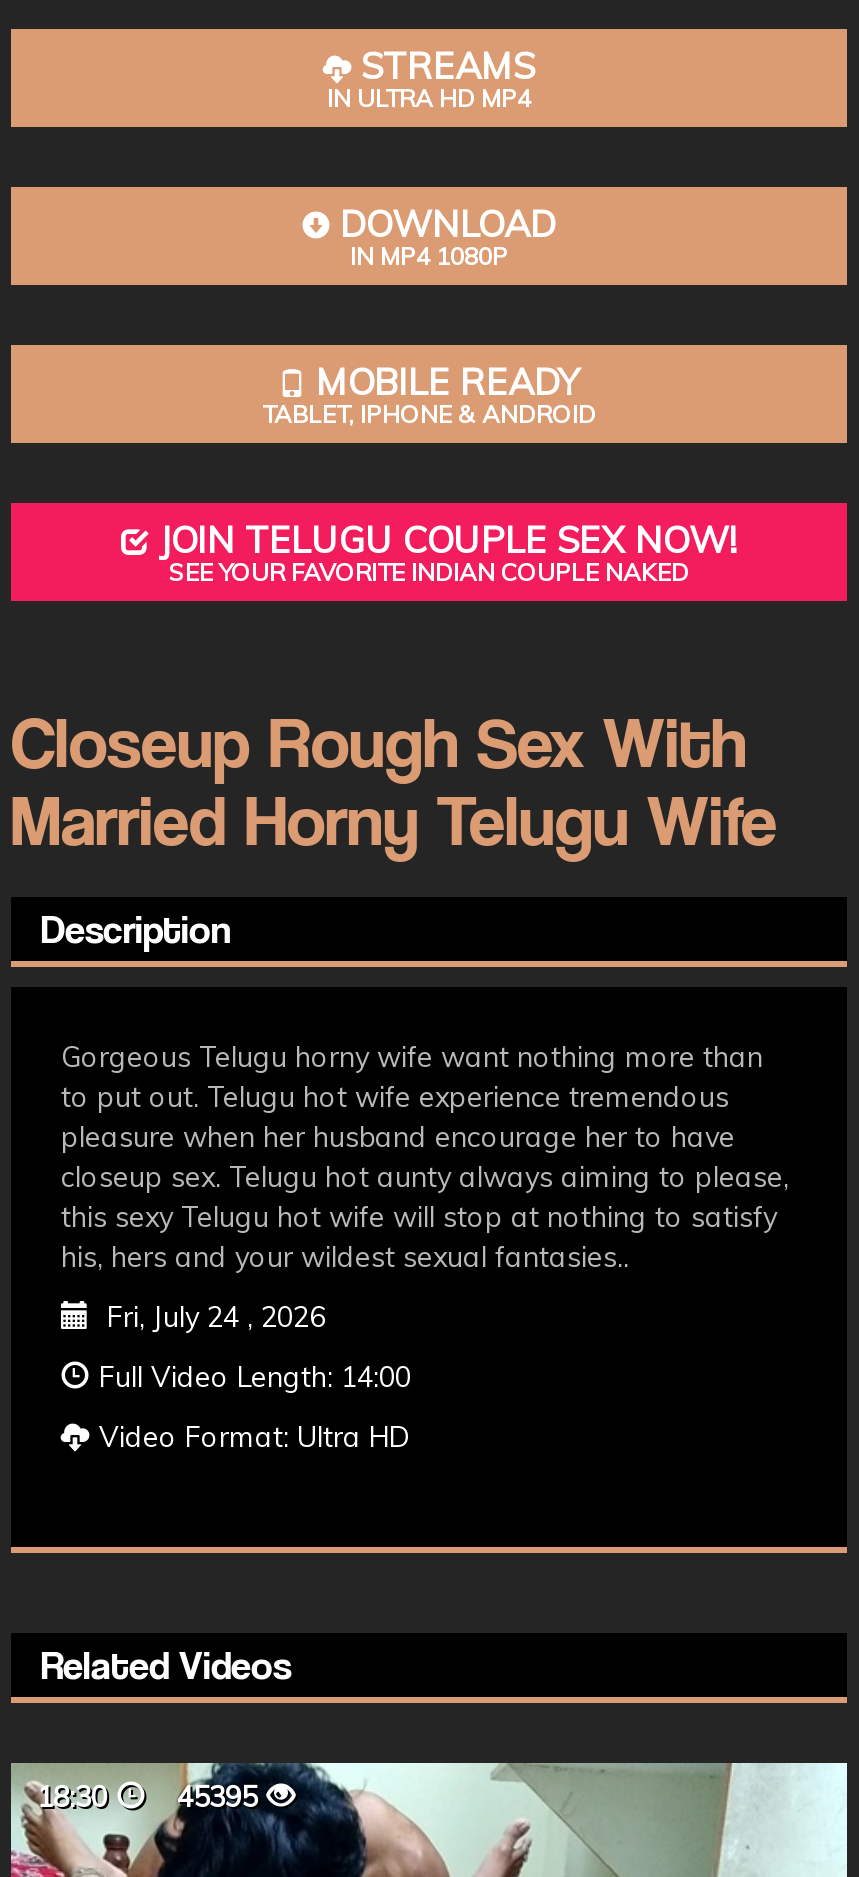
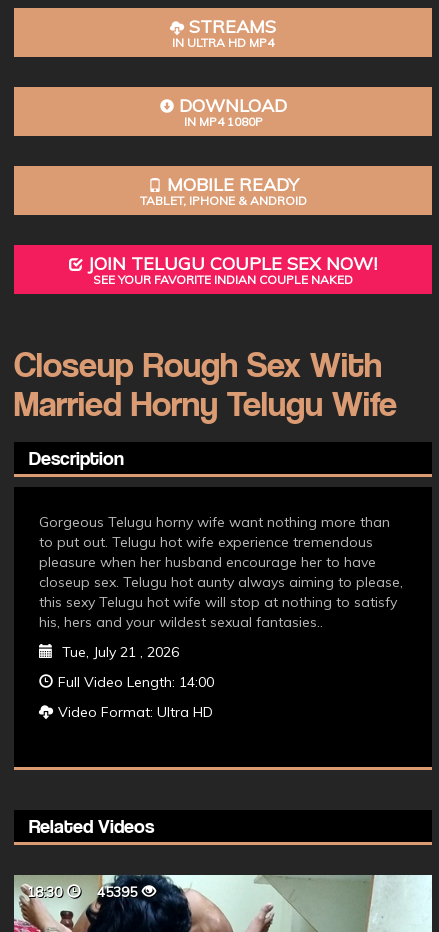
- Fri, July 24 , 2026
+ Tue, July 21 , 2026
